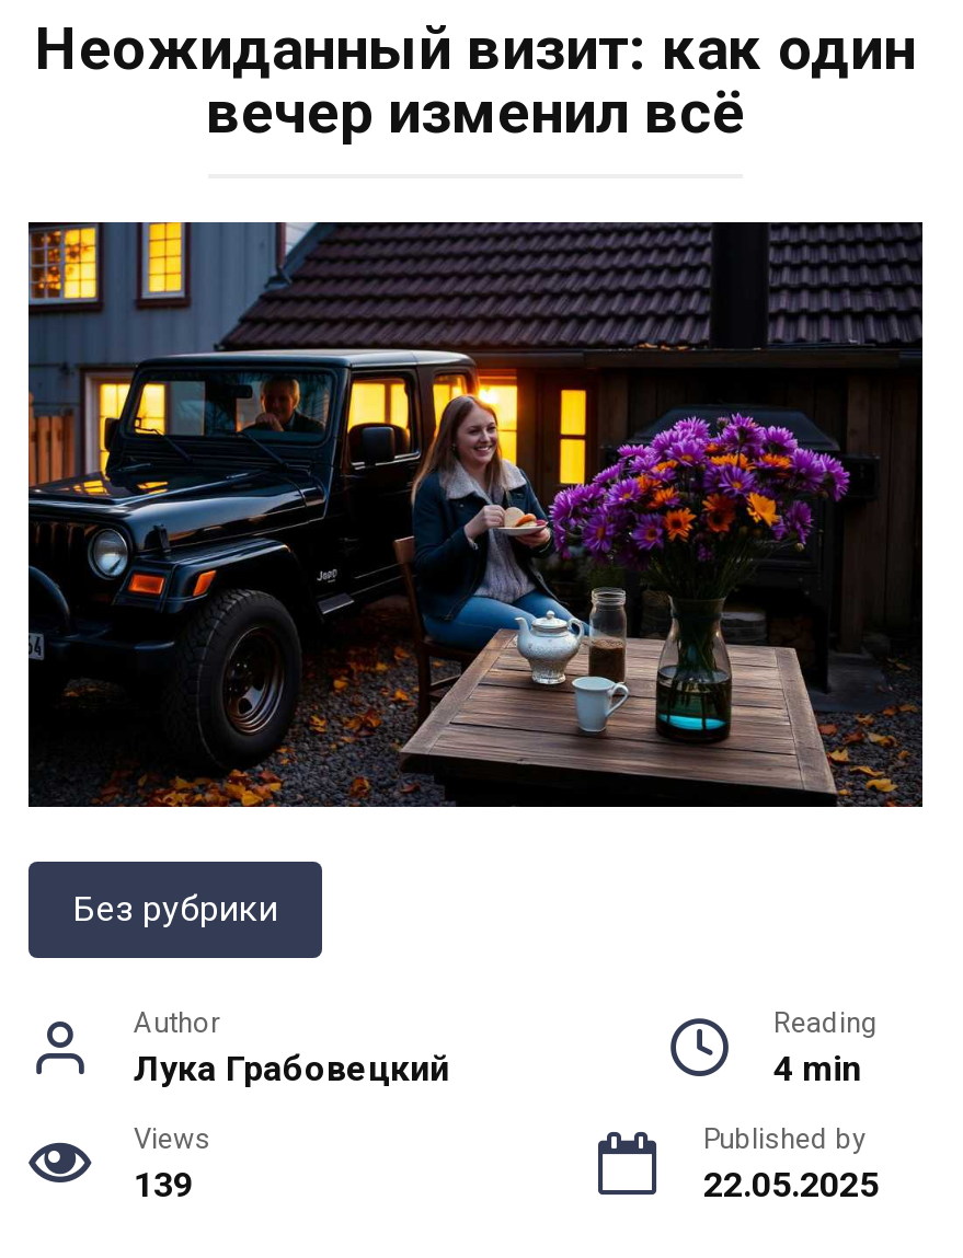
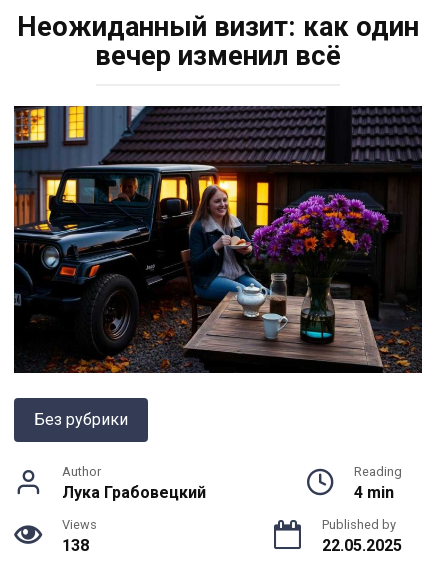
- 139
+ 138
